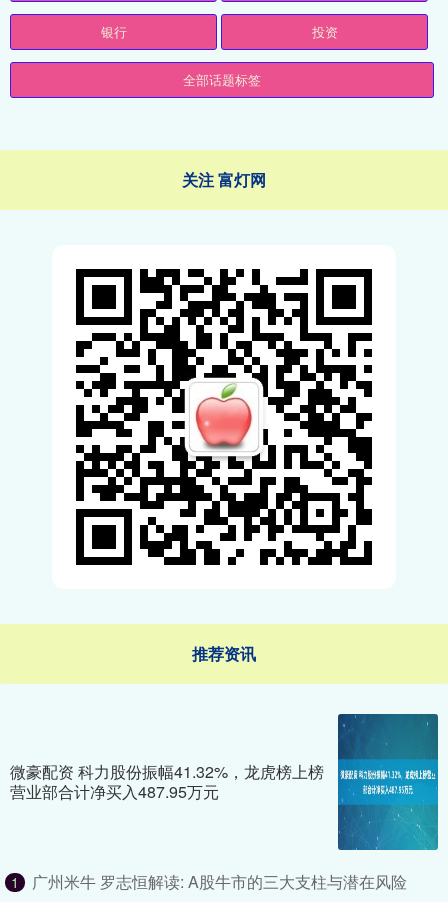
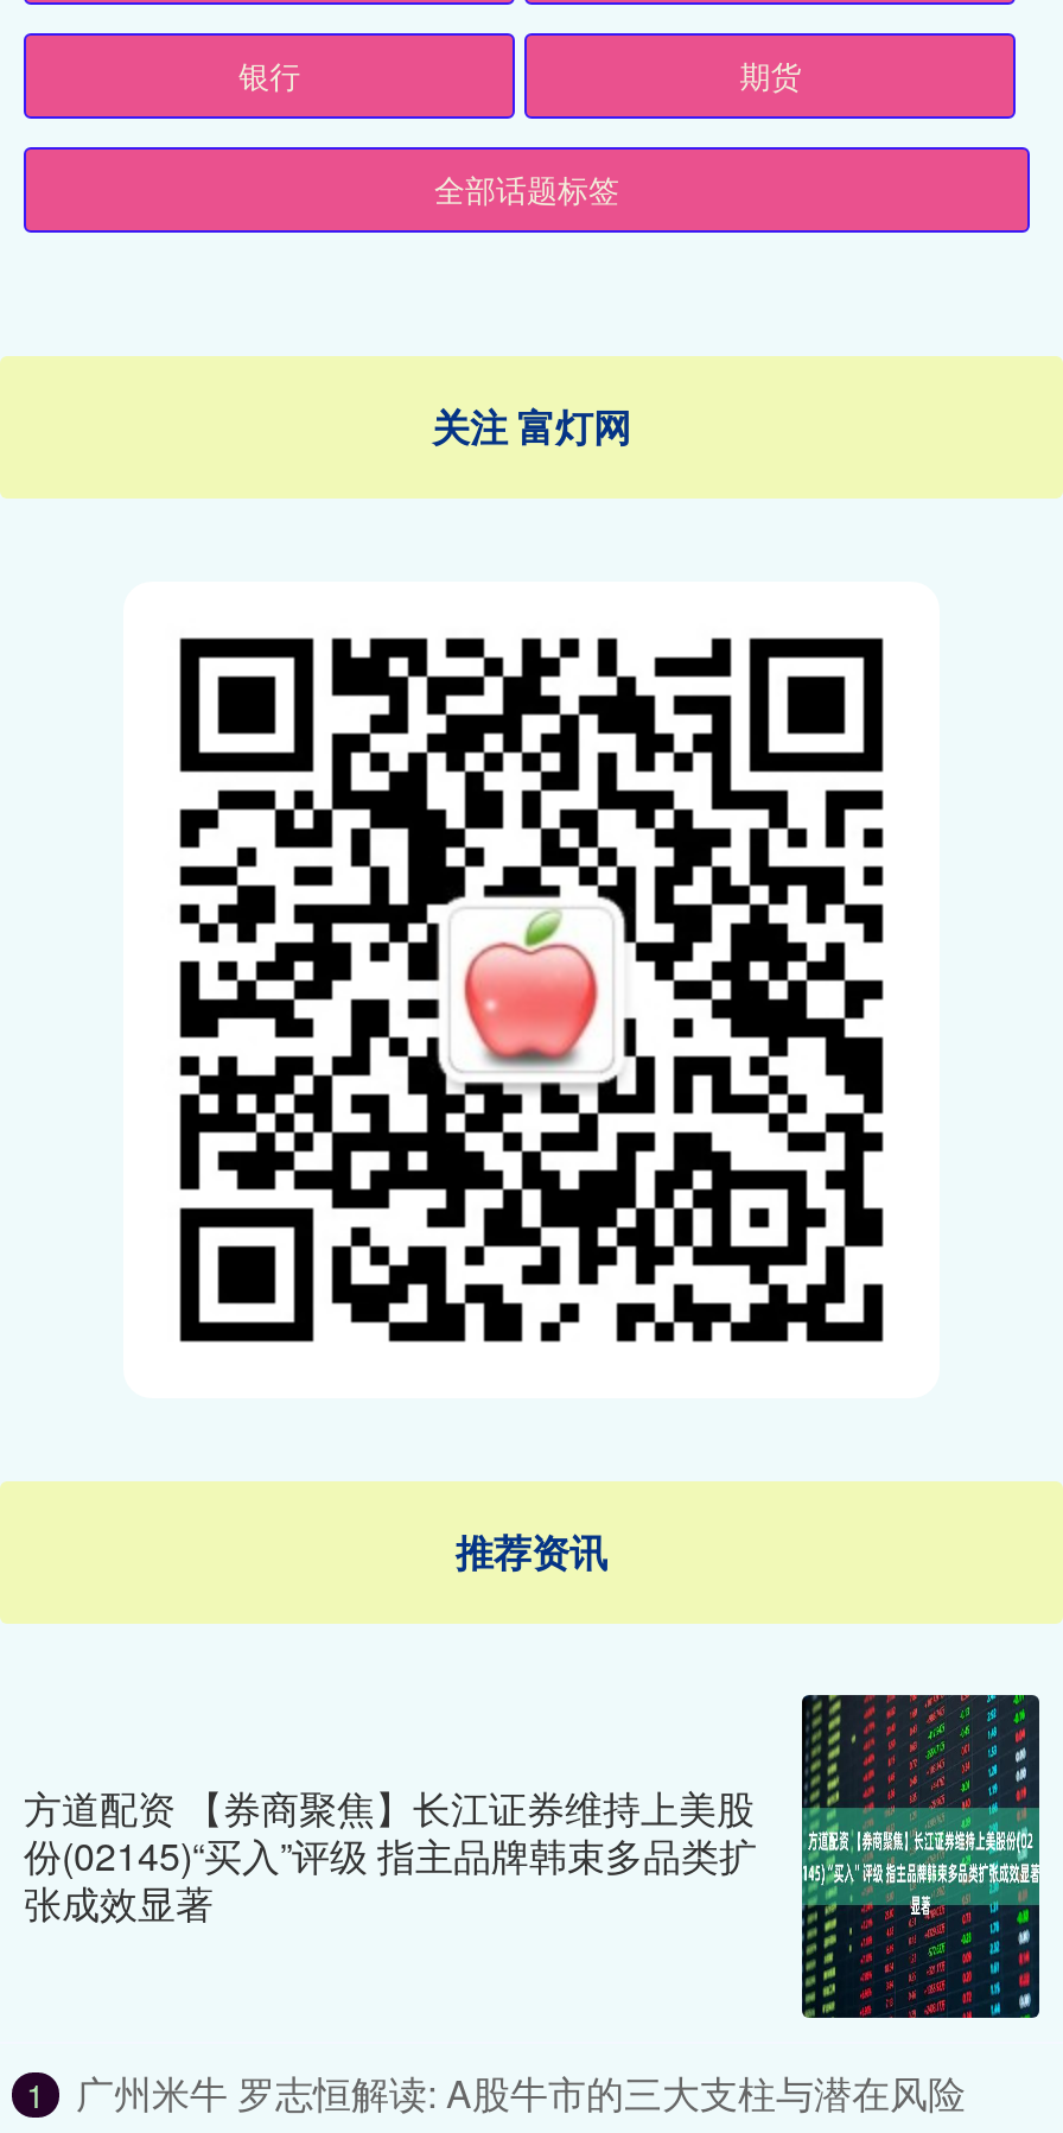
- 投资
+ 期货

- [image]
- 微豪配资 科力股份振幅41.32%，龙虎榜上榜
- 营业部合计净买入487.95万元
+ [image]
+ 方道配资 【券商聚焦】长江证券维持上美股
+ 份(02145)“买入”评级 指主品牌韩束多品类扩
+ 张成效显著
